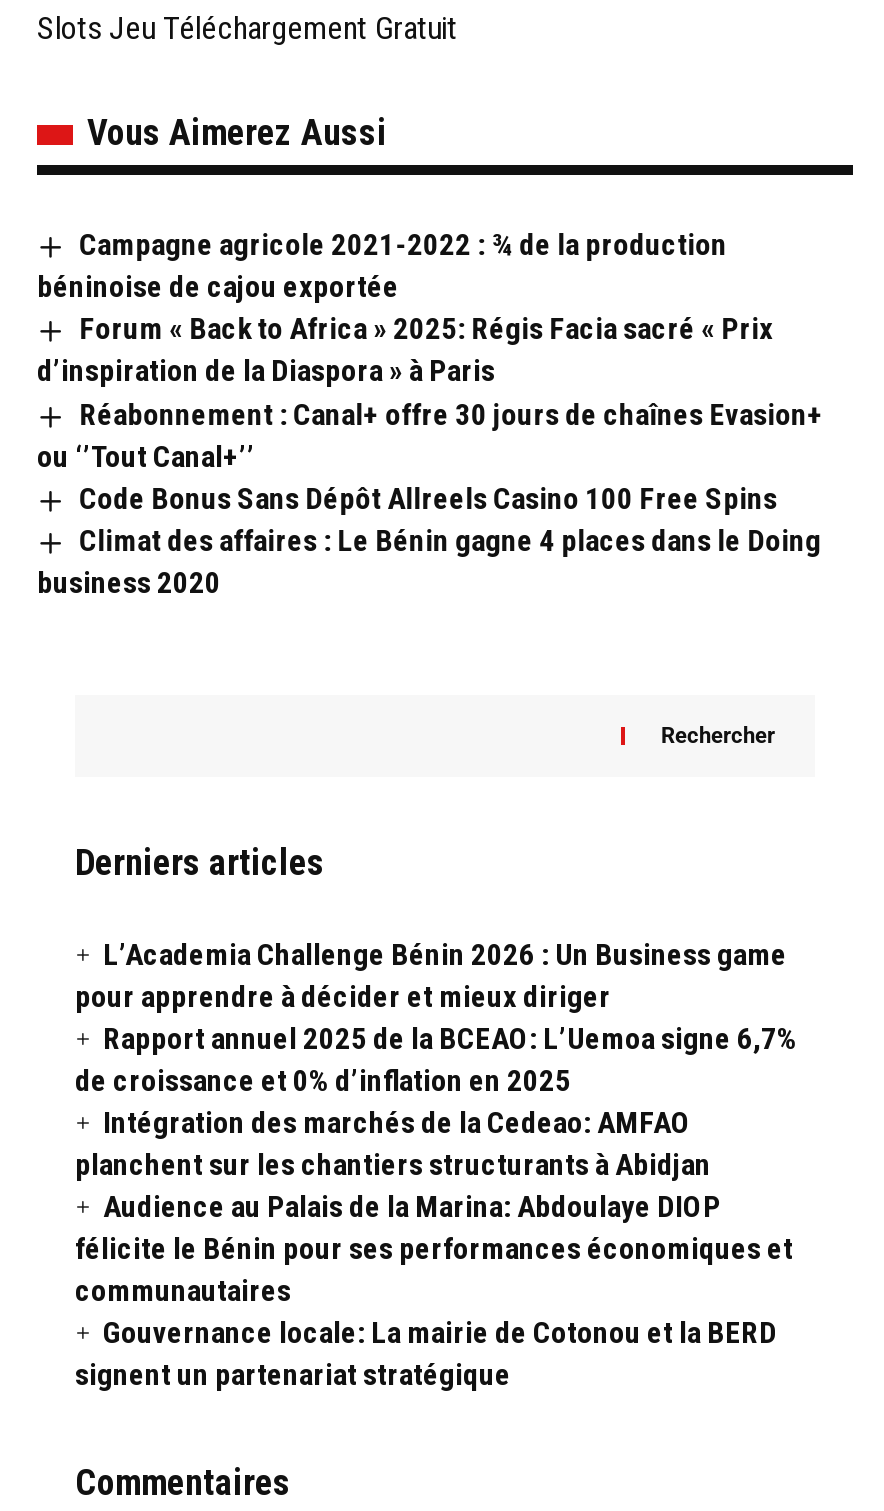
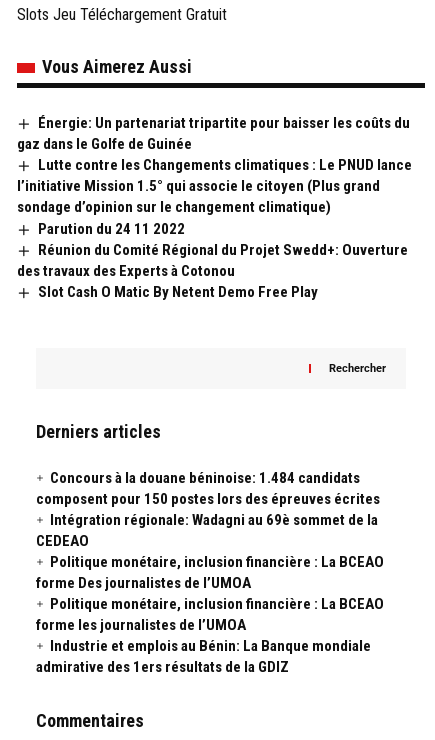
- Campagne agricole 2021-2022 : ¾ de la production
- béninoise de cajou exportée
- Forum « Back to Africa » 2025: Régis Facia sacré « Prix
- d’inspiration de la Diaspora » à Paris
- Réabonnement : Canal+ offre 30 jours de chaînes Evasion+
- ou ‘’Tout Canal+’’
- Code Bonus Sans Dépôt Allreels Casino 100 Free Spins
- Climat des affaires : Le Bénin gagne 4 places dans le Doing
- business 2020
+ Énergie: Un partenariat tripartite pour baisser les coûts du
+ gaz dans le Golfe de Guinée
+ Lutte contre les Changements climatiques : Le PNUD lance
+ l’initiative Mission 1.5° qui associe le citoyen (Plus grand
+ sondage d’opinion sur le changement climatique)
+ Parution du 24 11 2022
+ Réunion du Comité Régional du Projet Swedd+: Ouverture
+ des travaux des Experts à Cotonou
+ Slot Cash O Matic By Netent Demo Free Play

- L’Academia Challenge Bénin 2026 : Un Business game
- pour apprendre à décider et mieux diriger
- Rapport annuel 2025 de la BCEAO: L’Uemoa signe 6,7%
- de croissance et 0% d’inflation en 2025
- Intégration des marchés de la Cedeao: AMFAO
- planchent sur les chantiers structurants à Abidjan
- Audience au Palais de la Marina: Abdoulaye DIOP
- félicite le Bénin pour ses performances économiques et
- communautaires
- Gouvernance locale: La mairie de Cotonou et la BERD
- signent un partenariat stratégique
+ Concours à la douane béninoise: 1.484 candidats
+ composent pour 150 postes lors des épreuves écrites
+ Intégration régionale: Wadagni au 69è sommet de la
+ CEDEAO
+ Politique monétaire, inclusion financière : La BCEAO
+ forme Des journalistes de l’UMOA
+ Politique monétaire, inclusion financière : La BCEAO
+ forme les journalistes de l’UMOA
+ Industrie et emplois au Bénin: La Banque mondiale
+ admirative des 1ers résultats de la GDIZ
